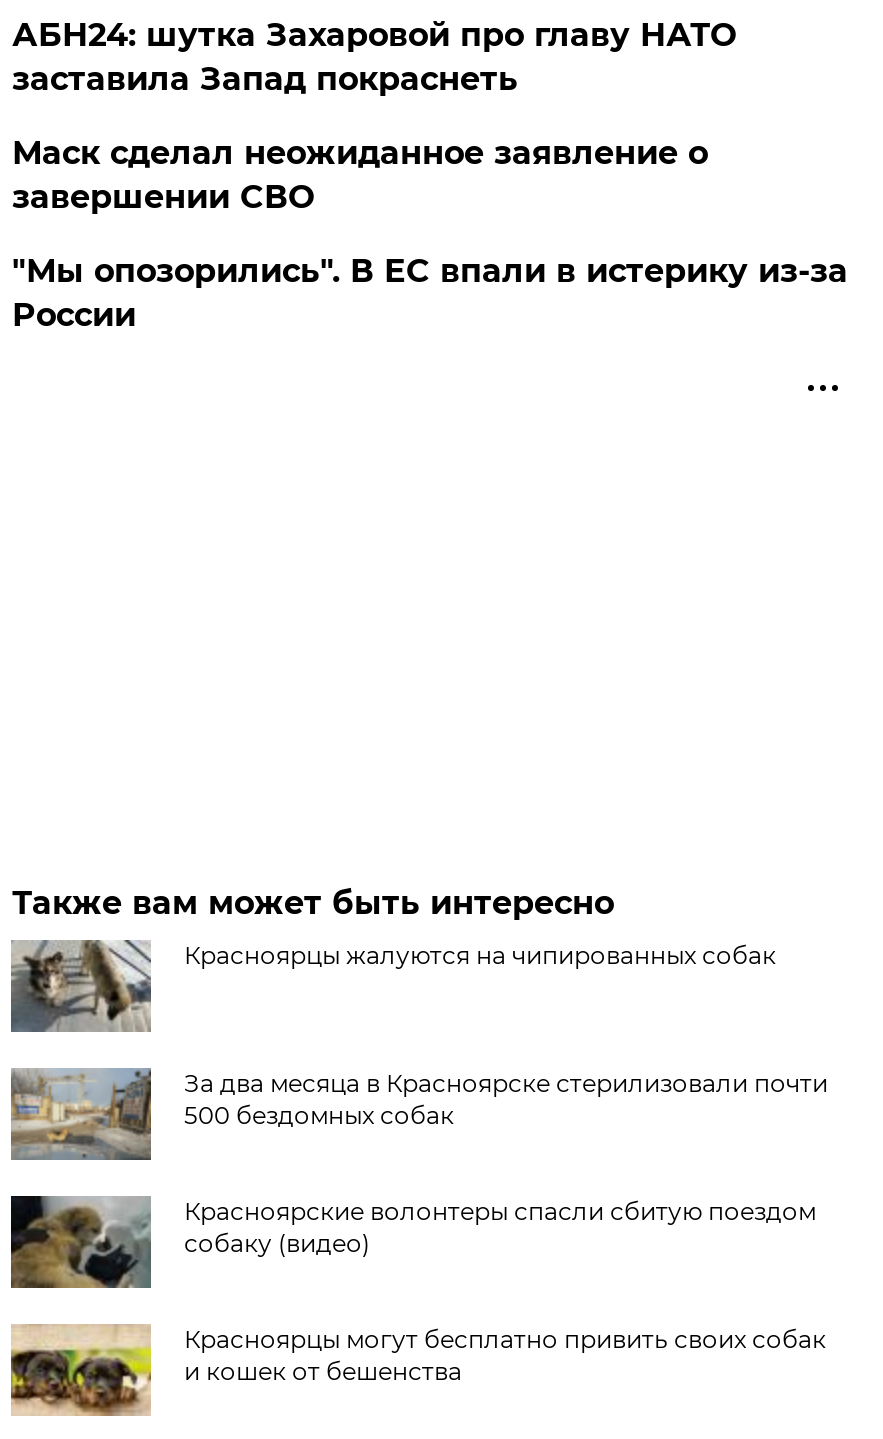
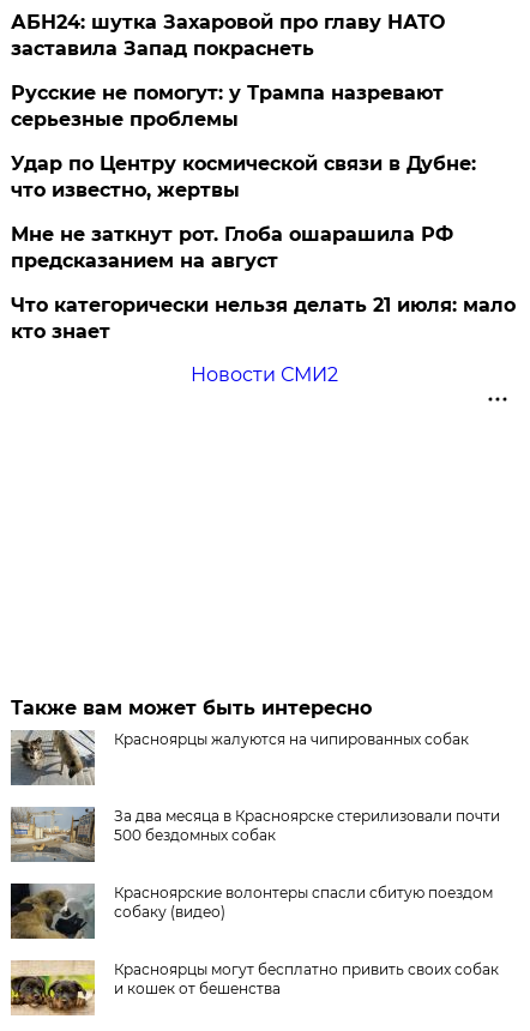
- Маск сделал неожиданное заявление о
- завершении СВО
- "Мы опозорились". В ЕС впали в истерику из-за
- России
+ Русские не помогут: у Трампа назревают
+ серьезные проблемы
+ Удар по Центру космической связи в Дубне:
+ что известно, жертвы
+ Мне не заткнут рот. Глоба ошарашила РФ
+ предсказанием на август
+ Что категорически нельзя делать 21 июля: мало
+ кто знает
+ Новости СМИ2
